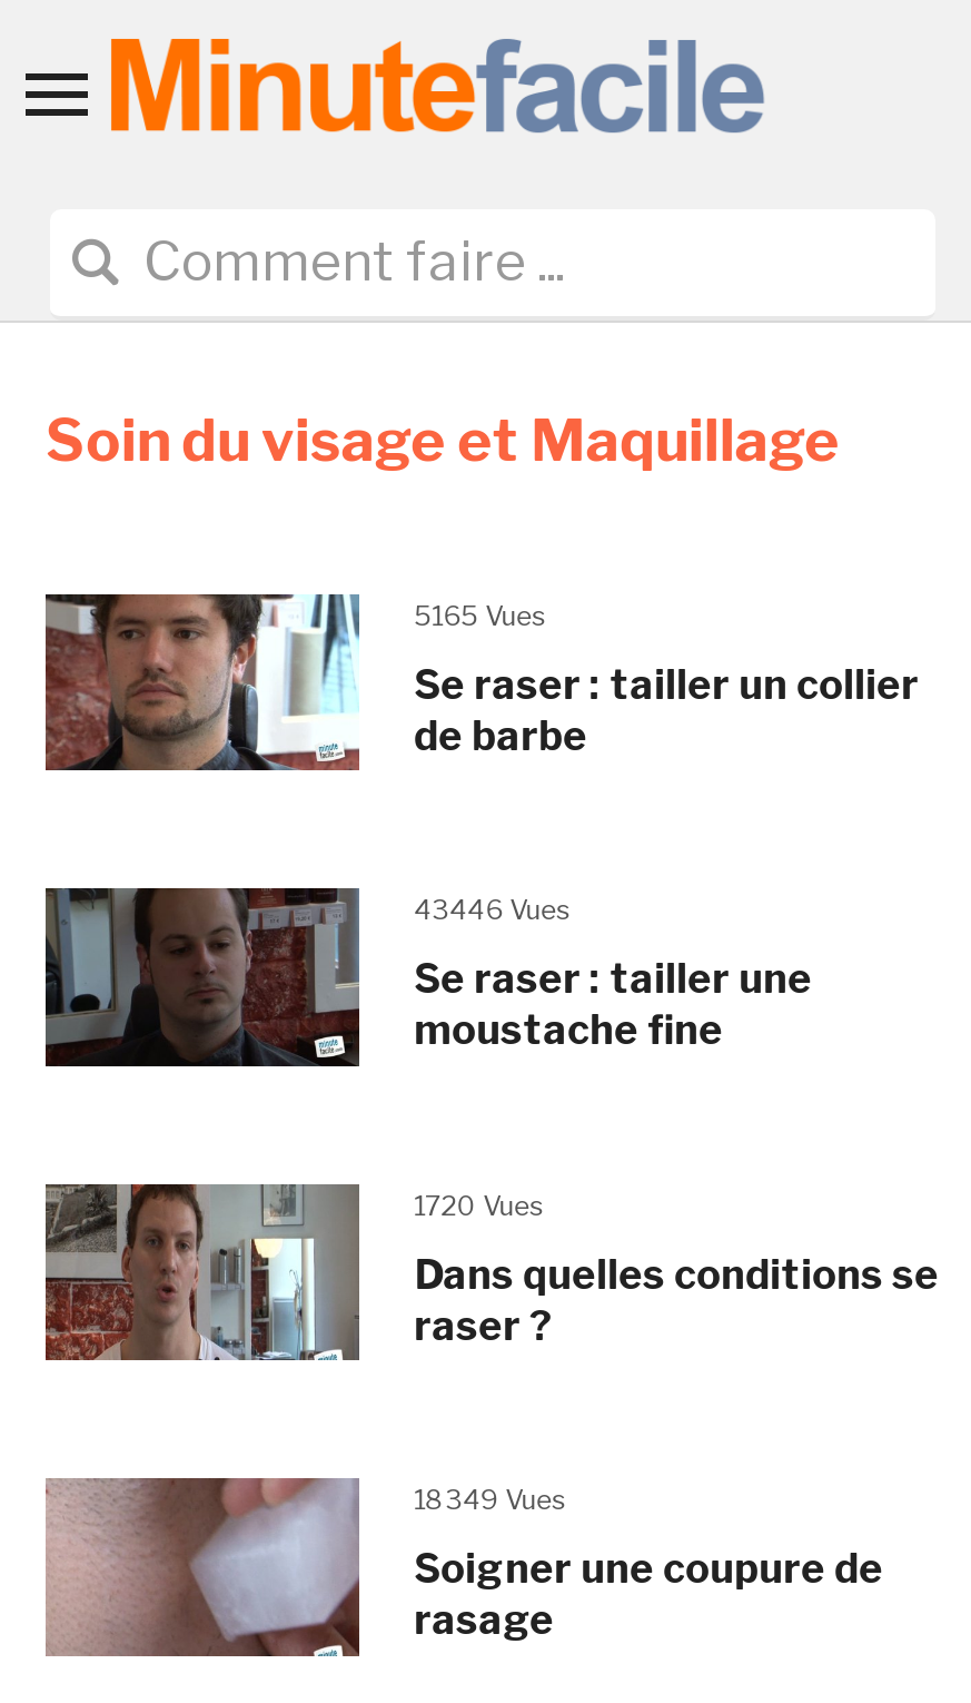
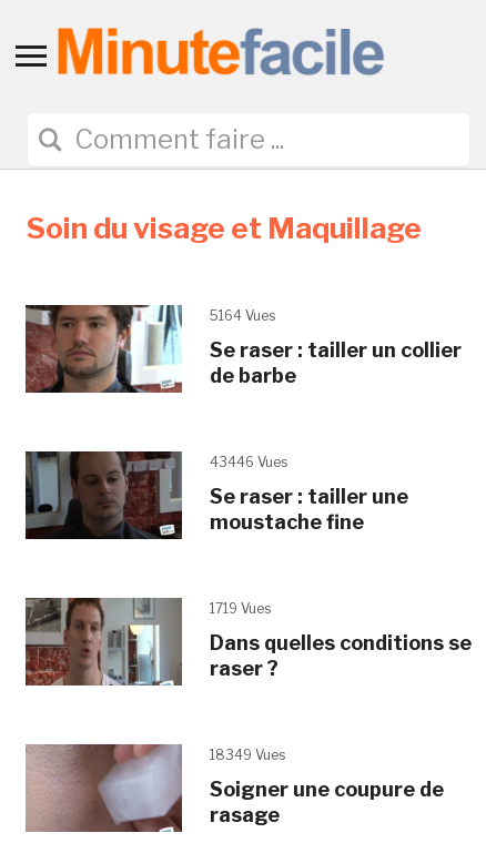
- 5165 Vues
+ 5164 Vues

- 1720 Vues
+ 1719 Vues
